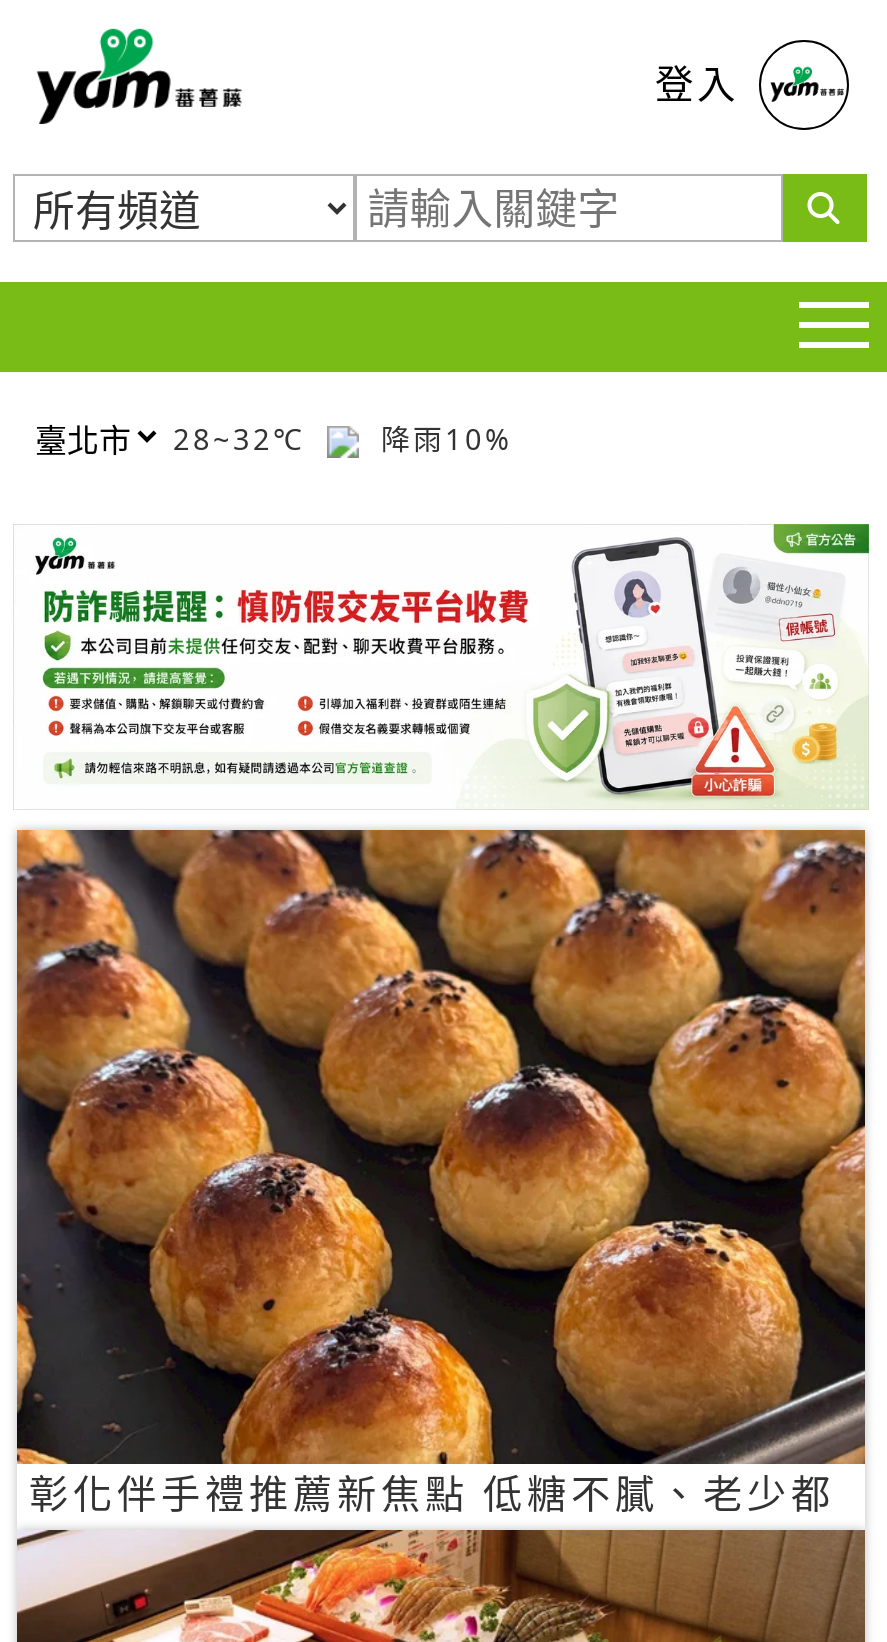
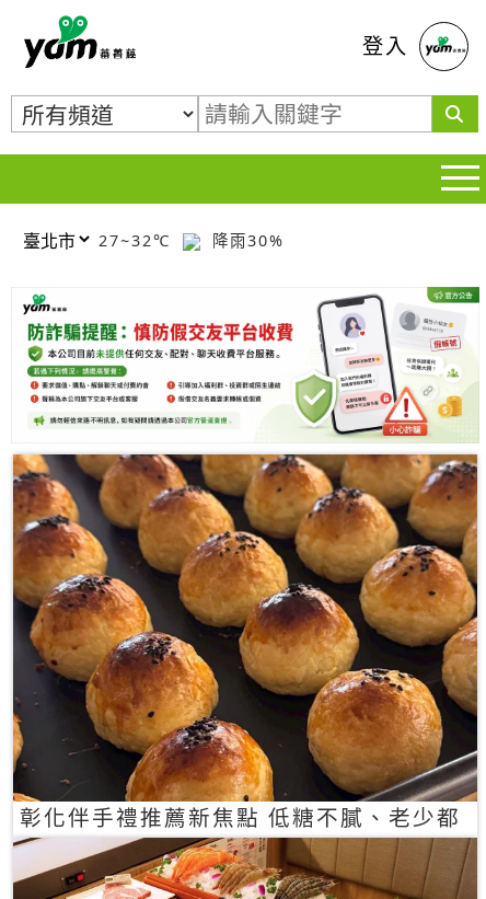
- 28~32℃
+ 27~32℃

- 降雨10%
+ 降雨30%
